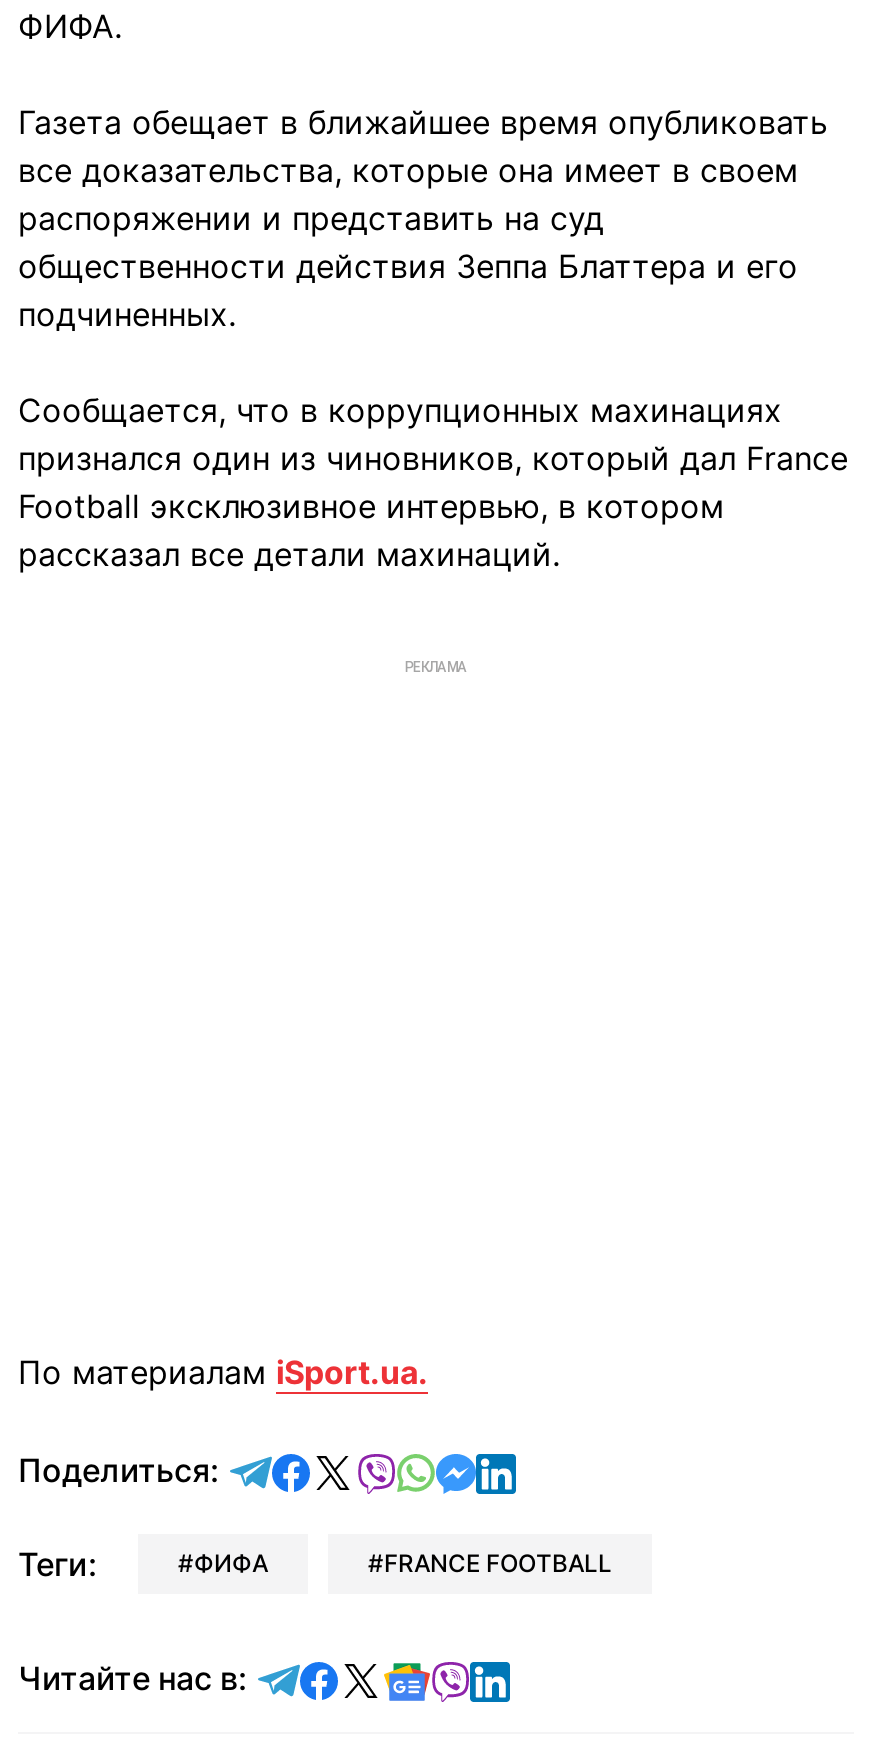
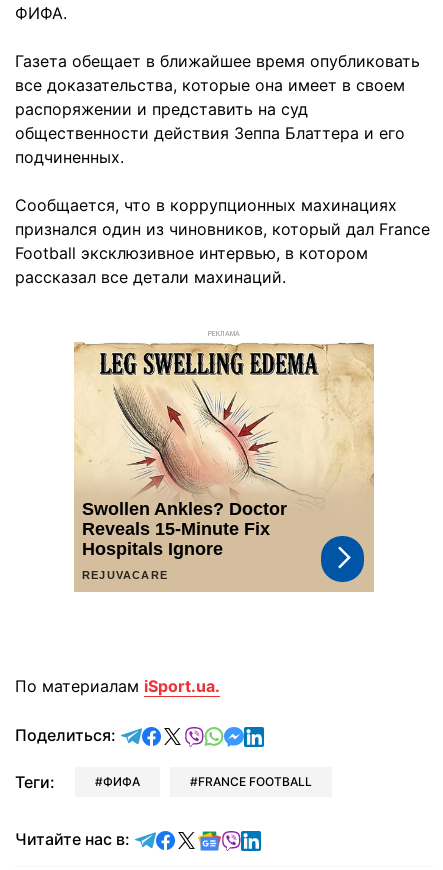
+ [image]
